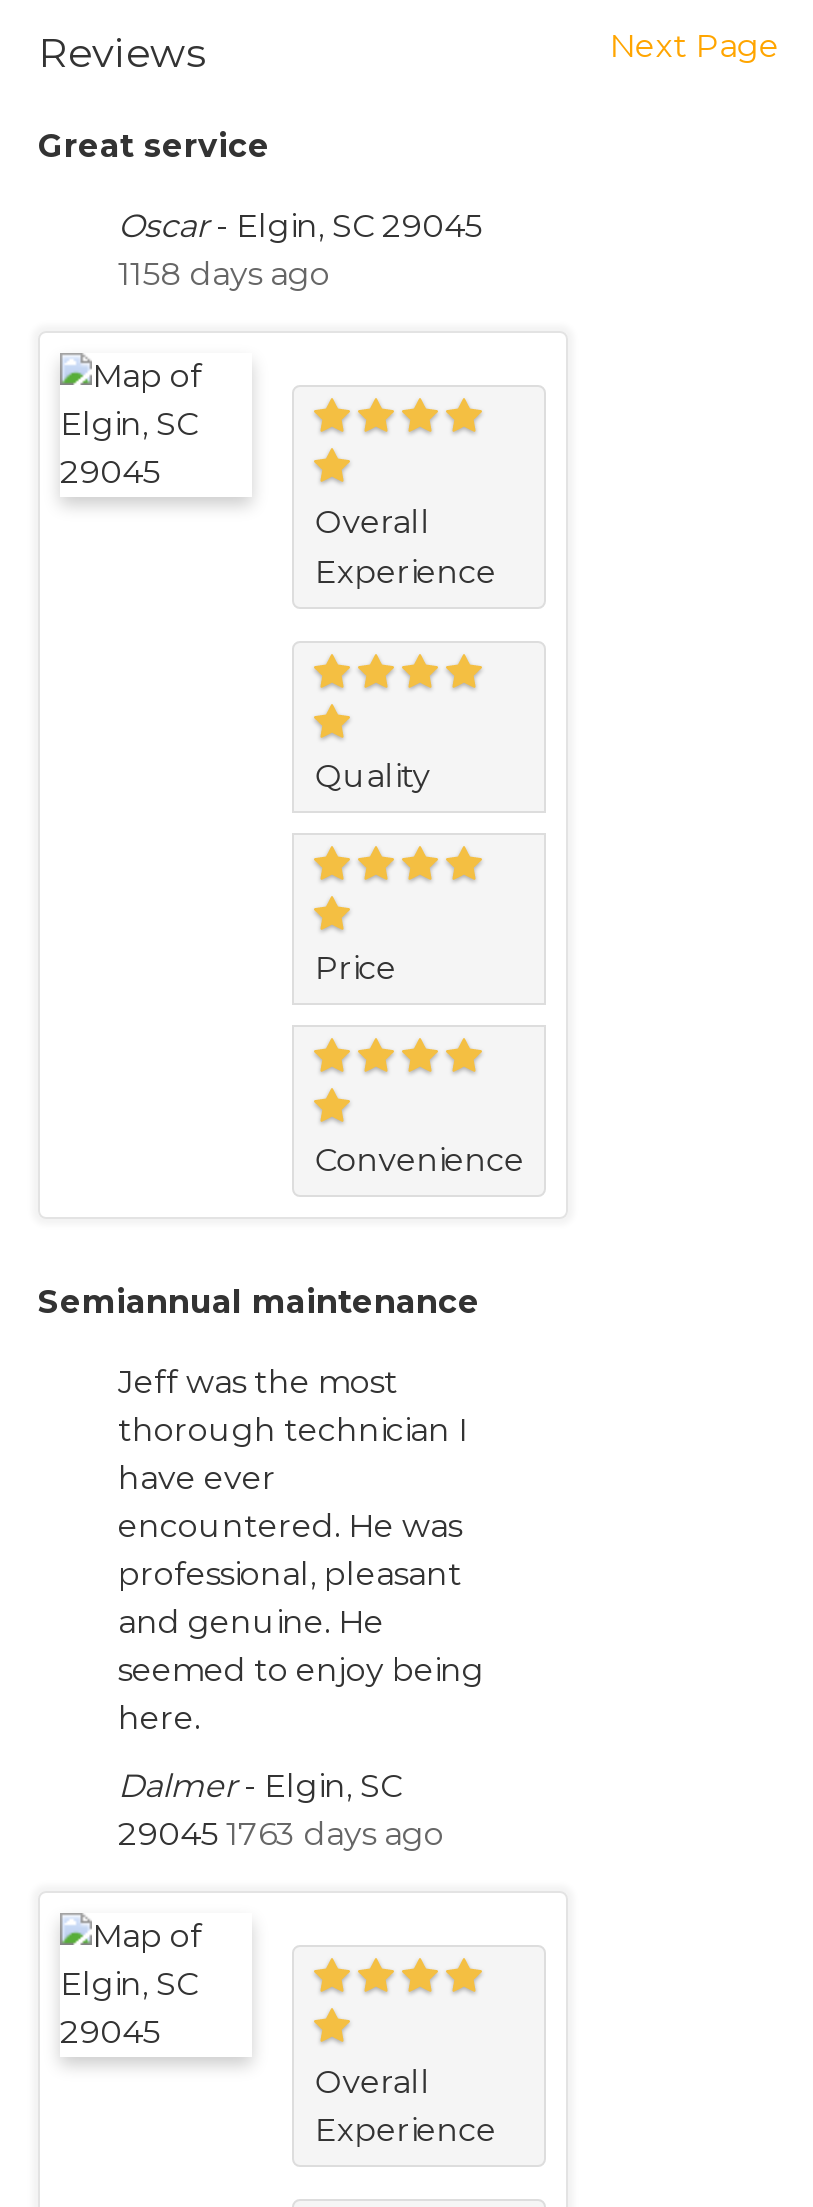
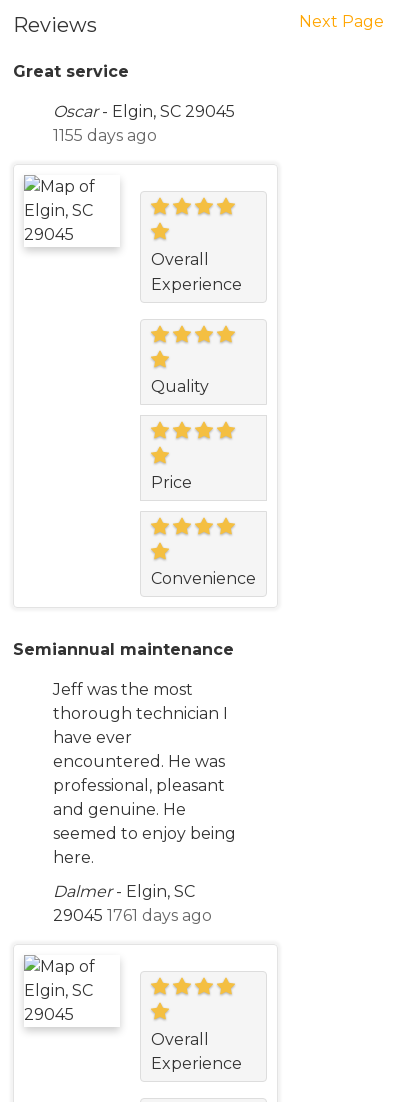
- 1158 days ago
+ 1155 days ago

- 29045 1763 days ago
+ 29045 1761 days ago
